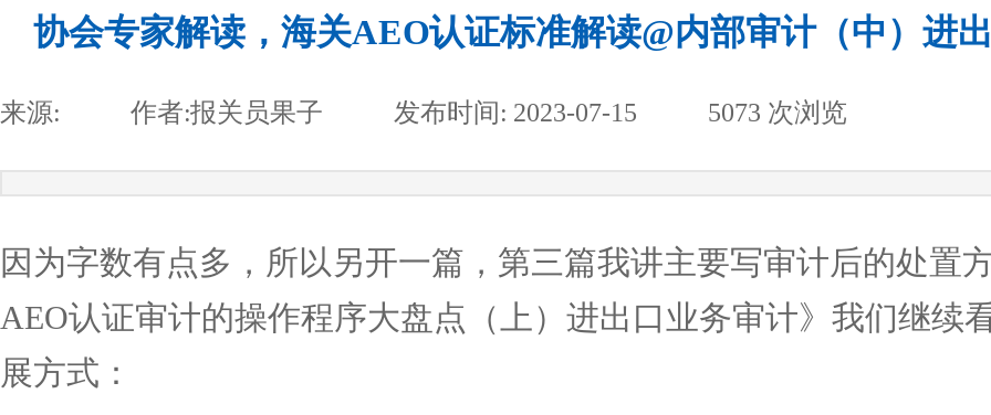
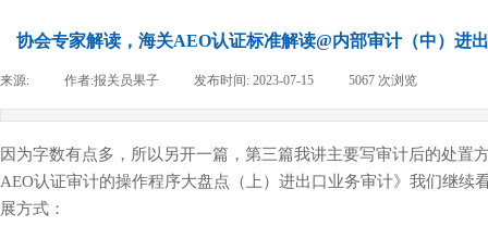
- 5073次浏览
+ 5067次浏览
